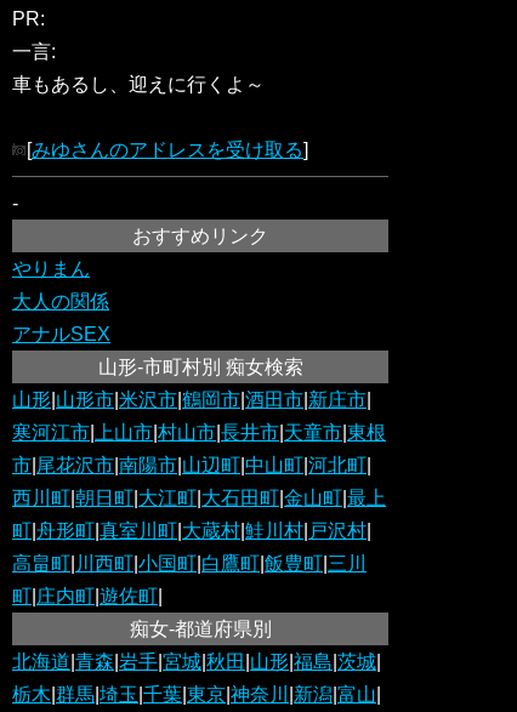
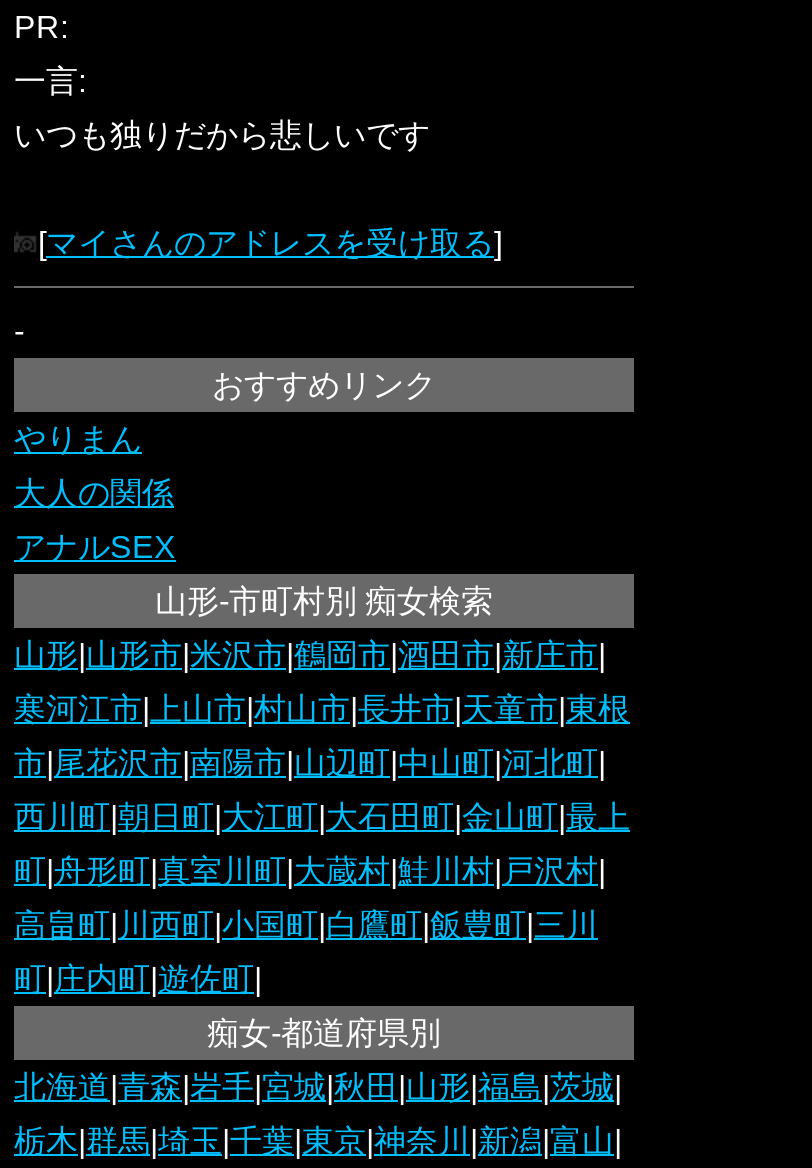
- 車もあるし、迎えに行くよ～
+ いつも独りだから悲しいです

- [みゆさんのアドレスを受け取る]
+ [マイさんのアドレスを受け取る]
